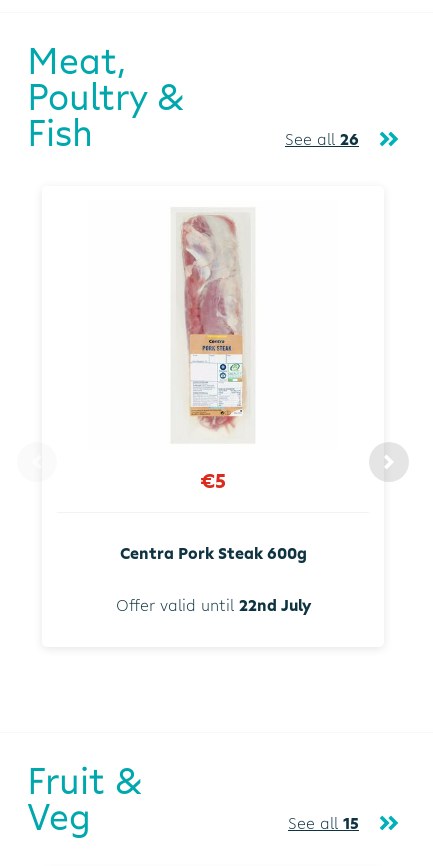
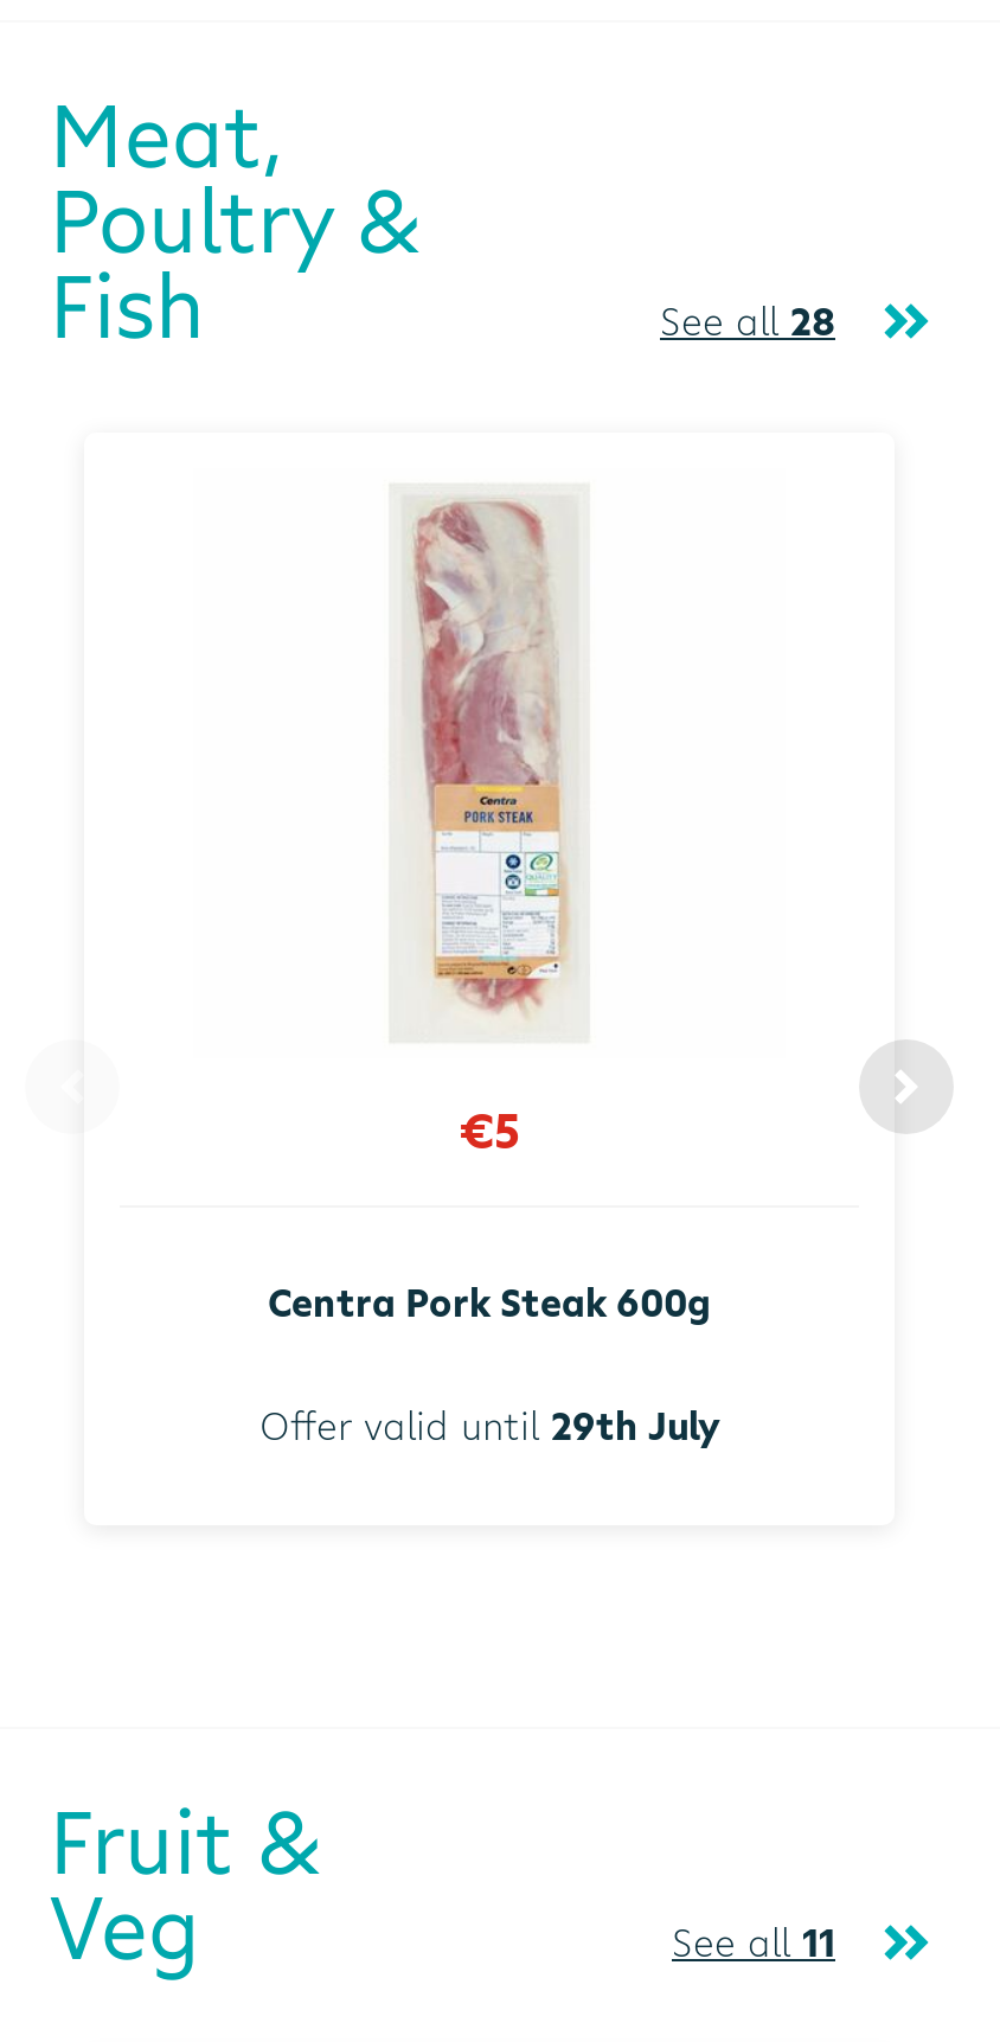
- See all 26
+ See all 28

- Offer valid until 22nd July
+ Offer valid until 29th July

- See all 15
+ See all 11
